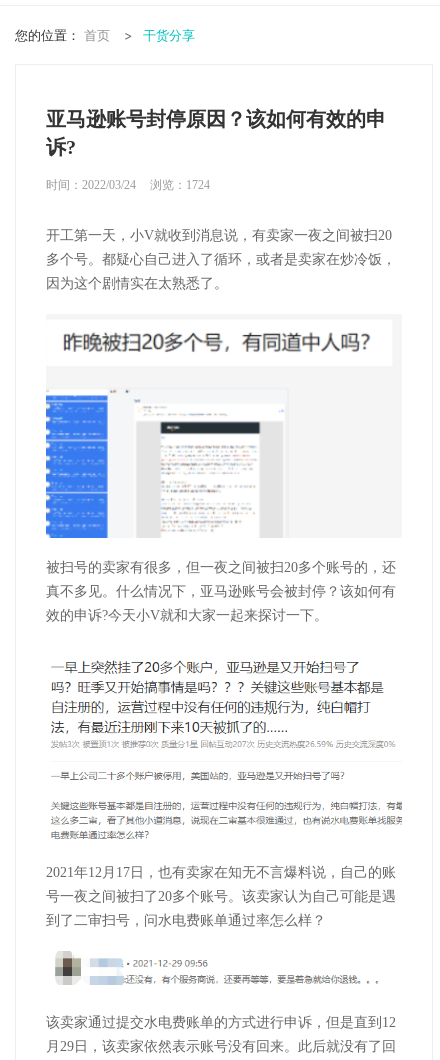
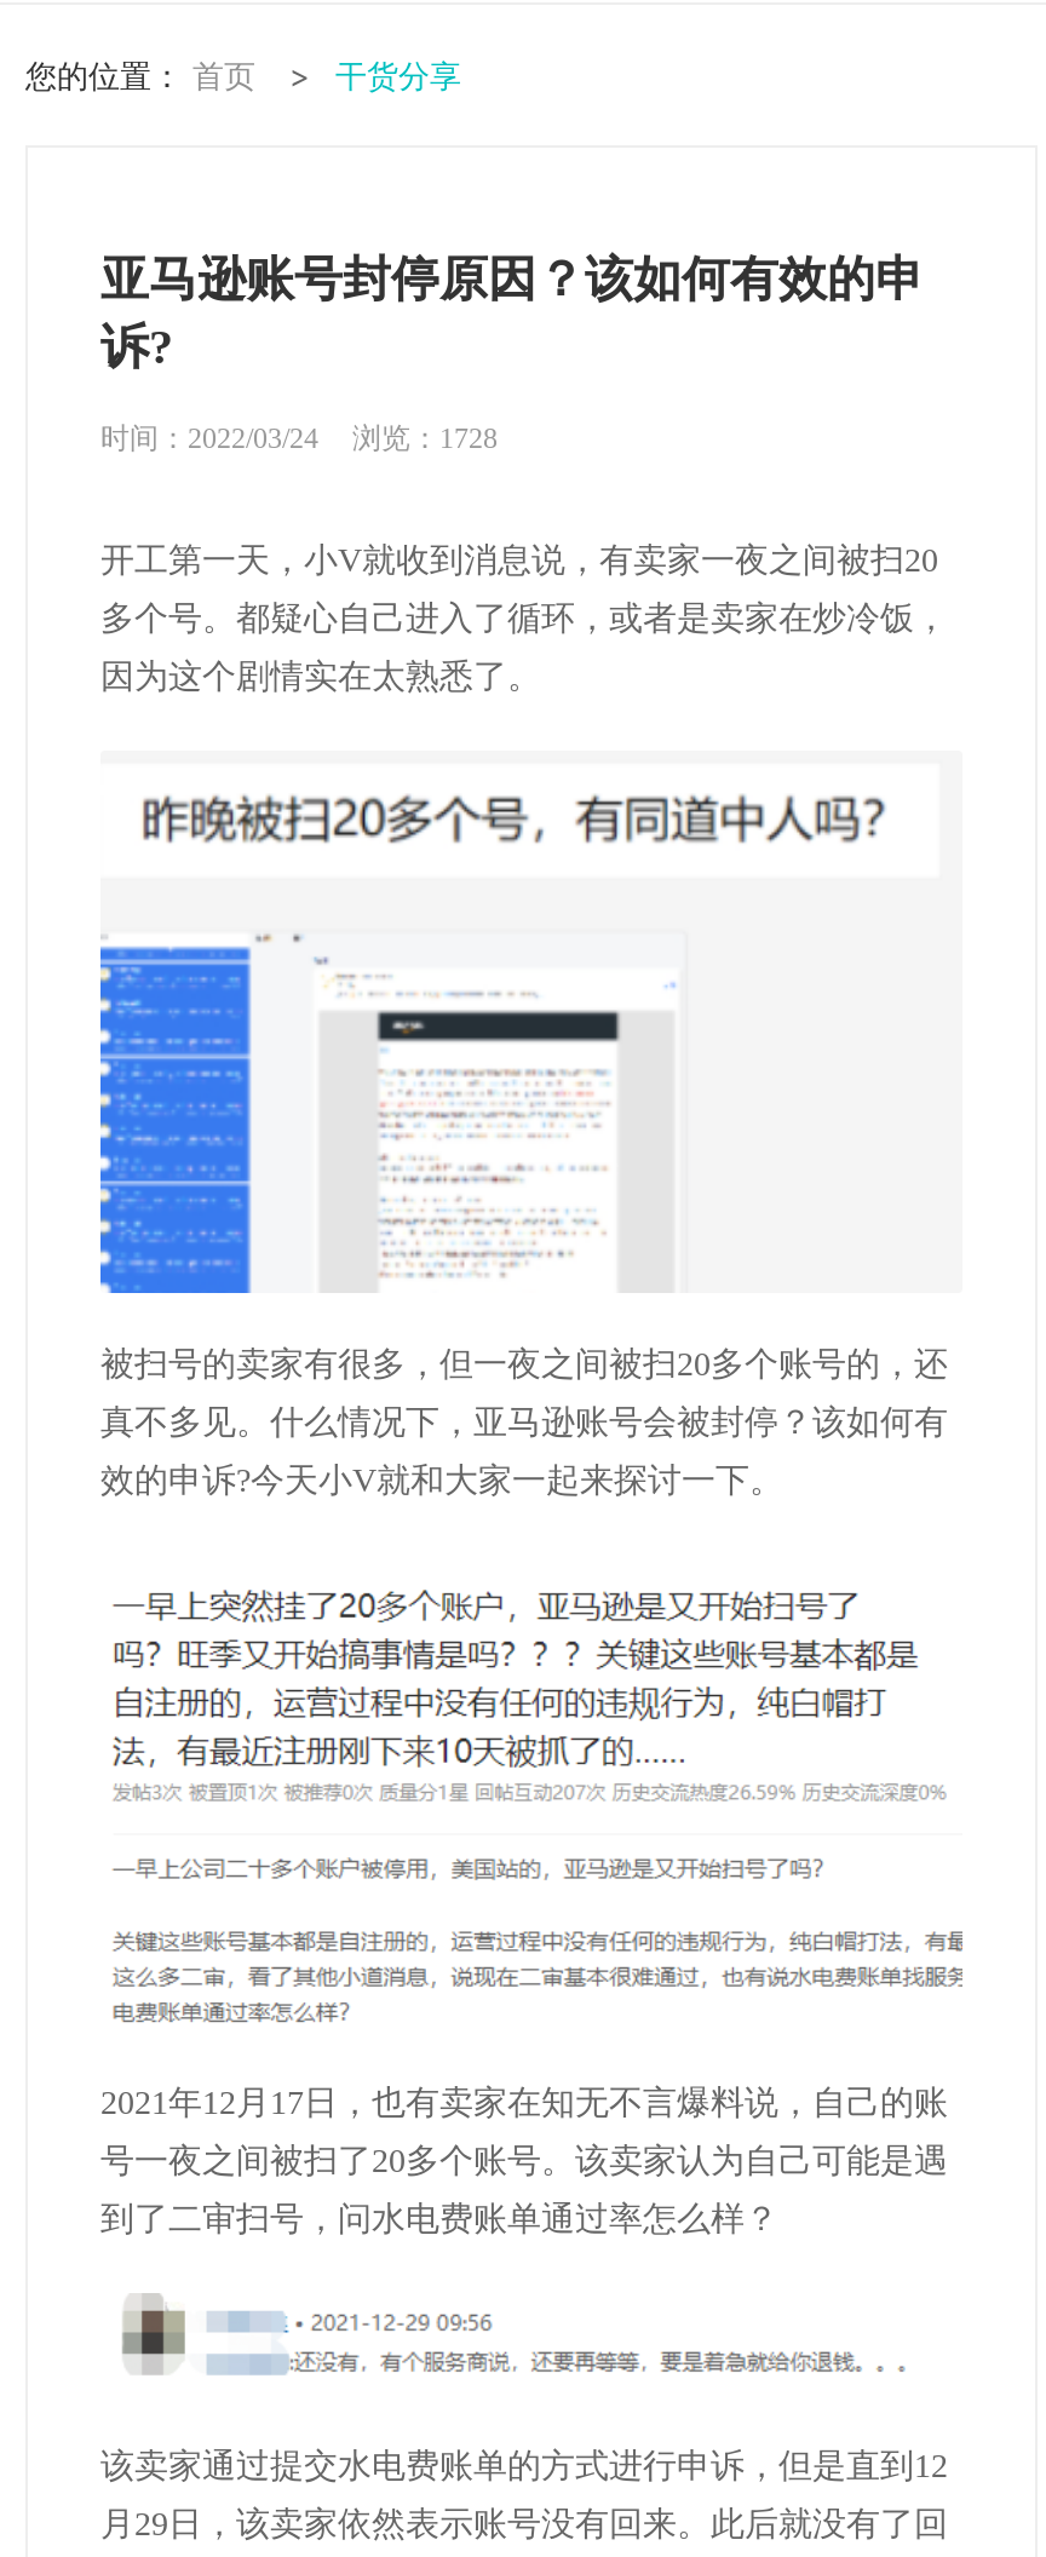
- 时间：2022/03/24 浏览：1724
+ 时间：2022/03/24 浏览：1728
